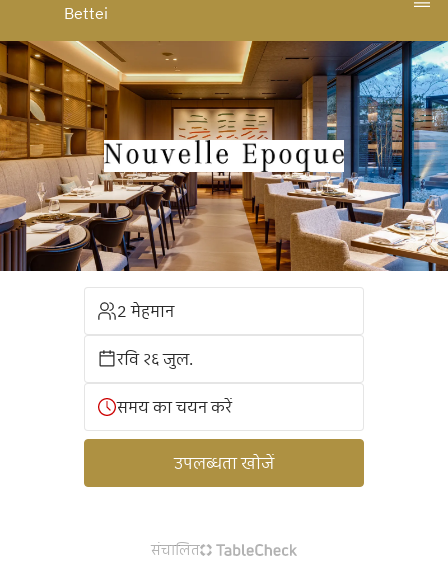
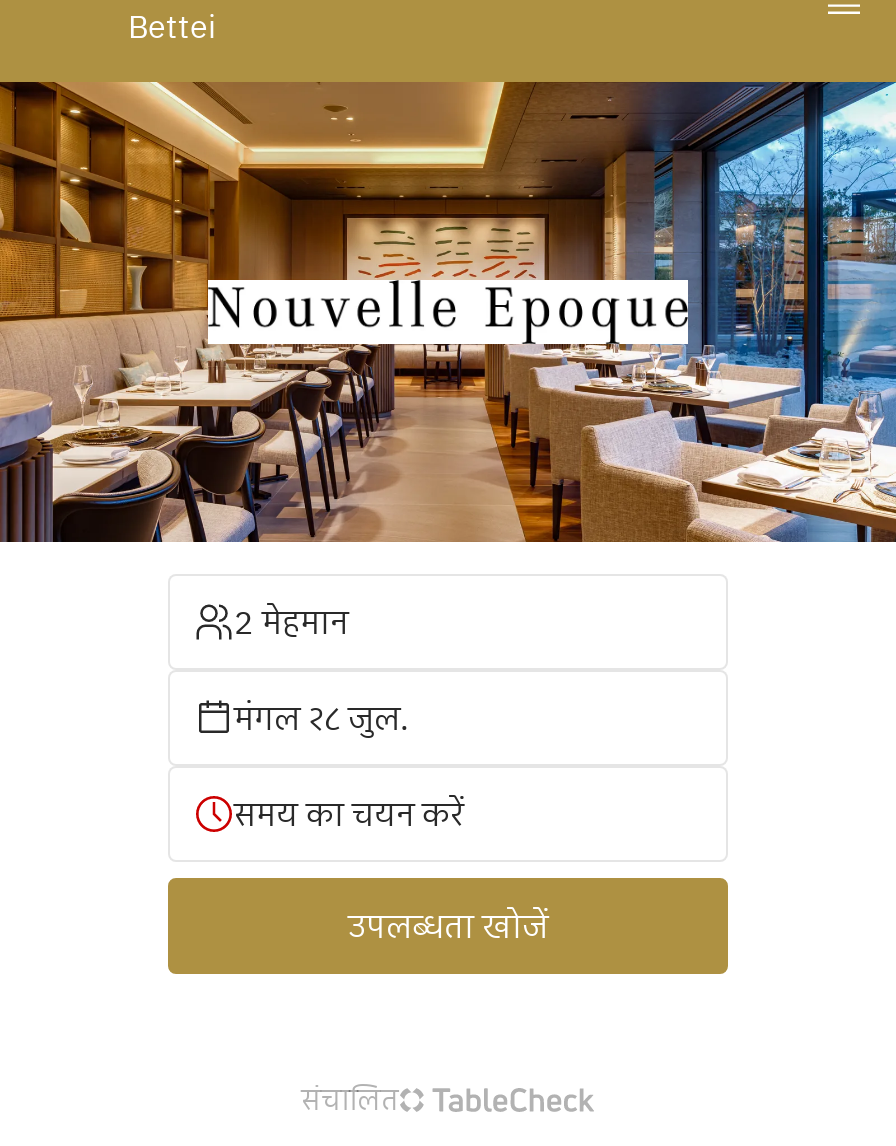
- रवि २६ जुल.
+ मंगल २८ जुल.
